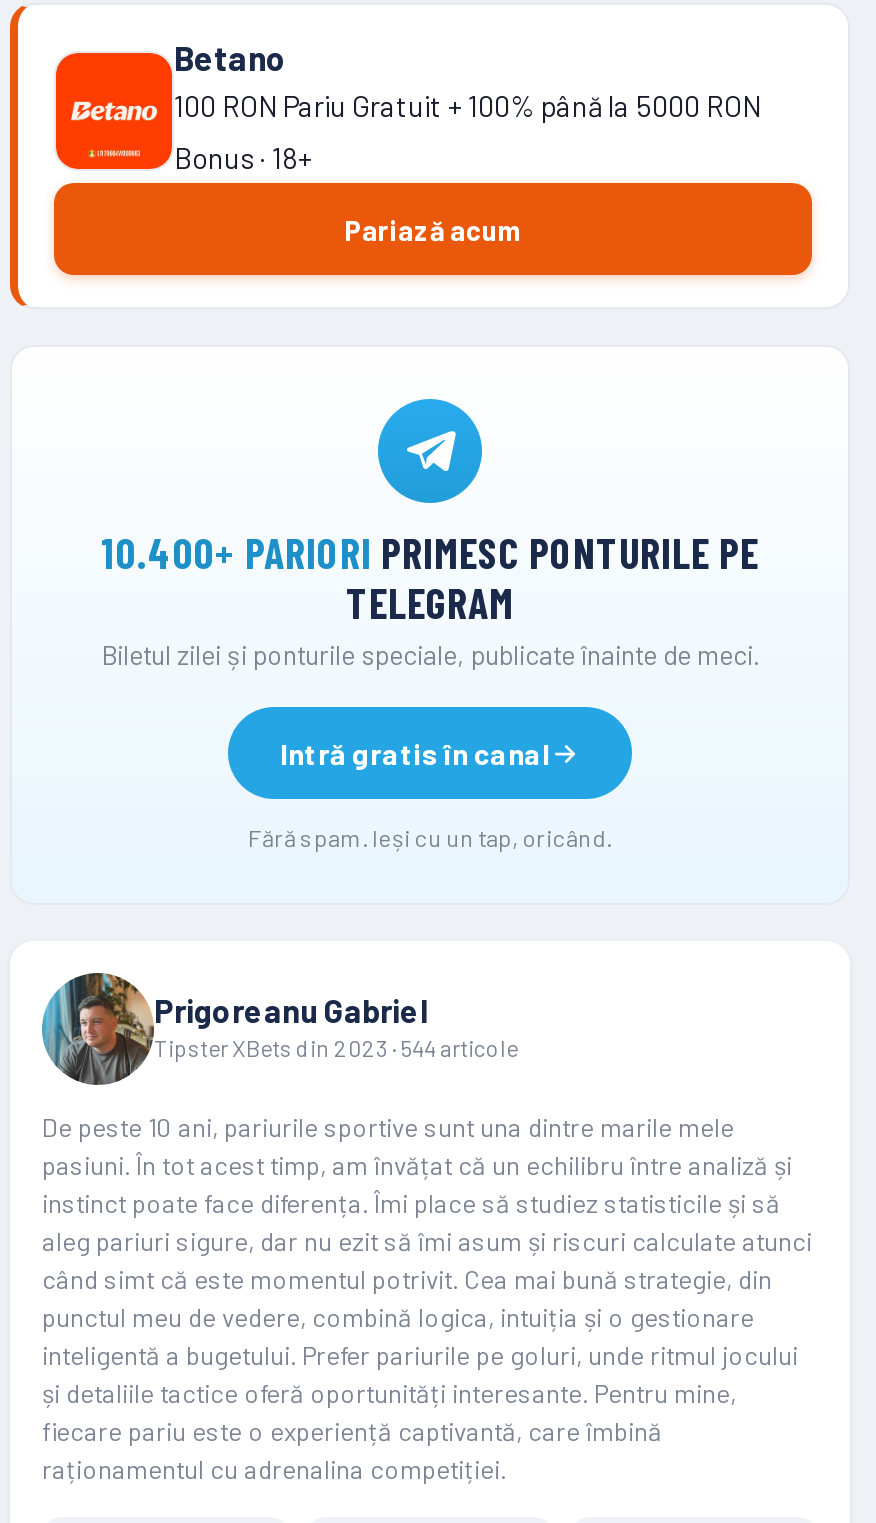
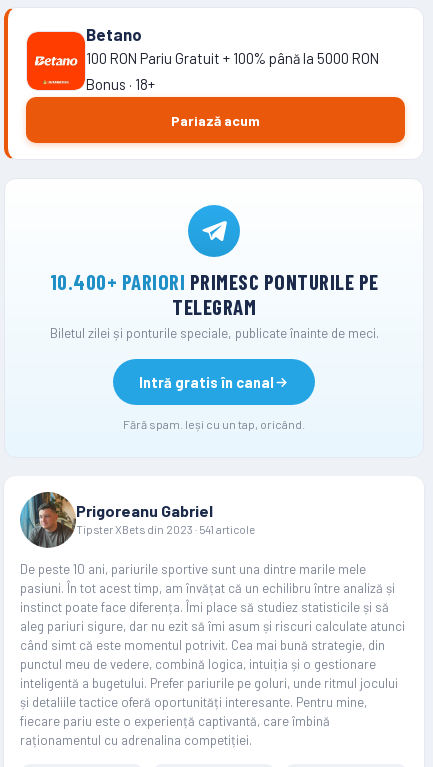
- Tipster XBets din 2023 · 544 articole
+ Tipster XBets din 2023 · 541 articole
